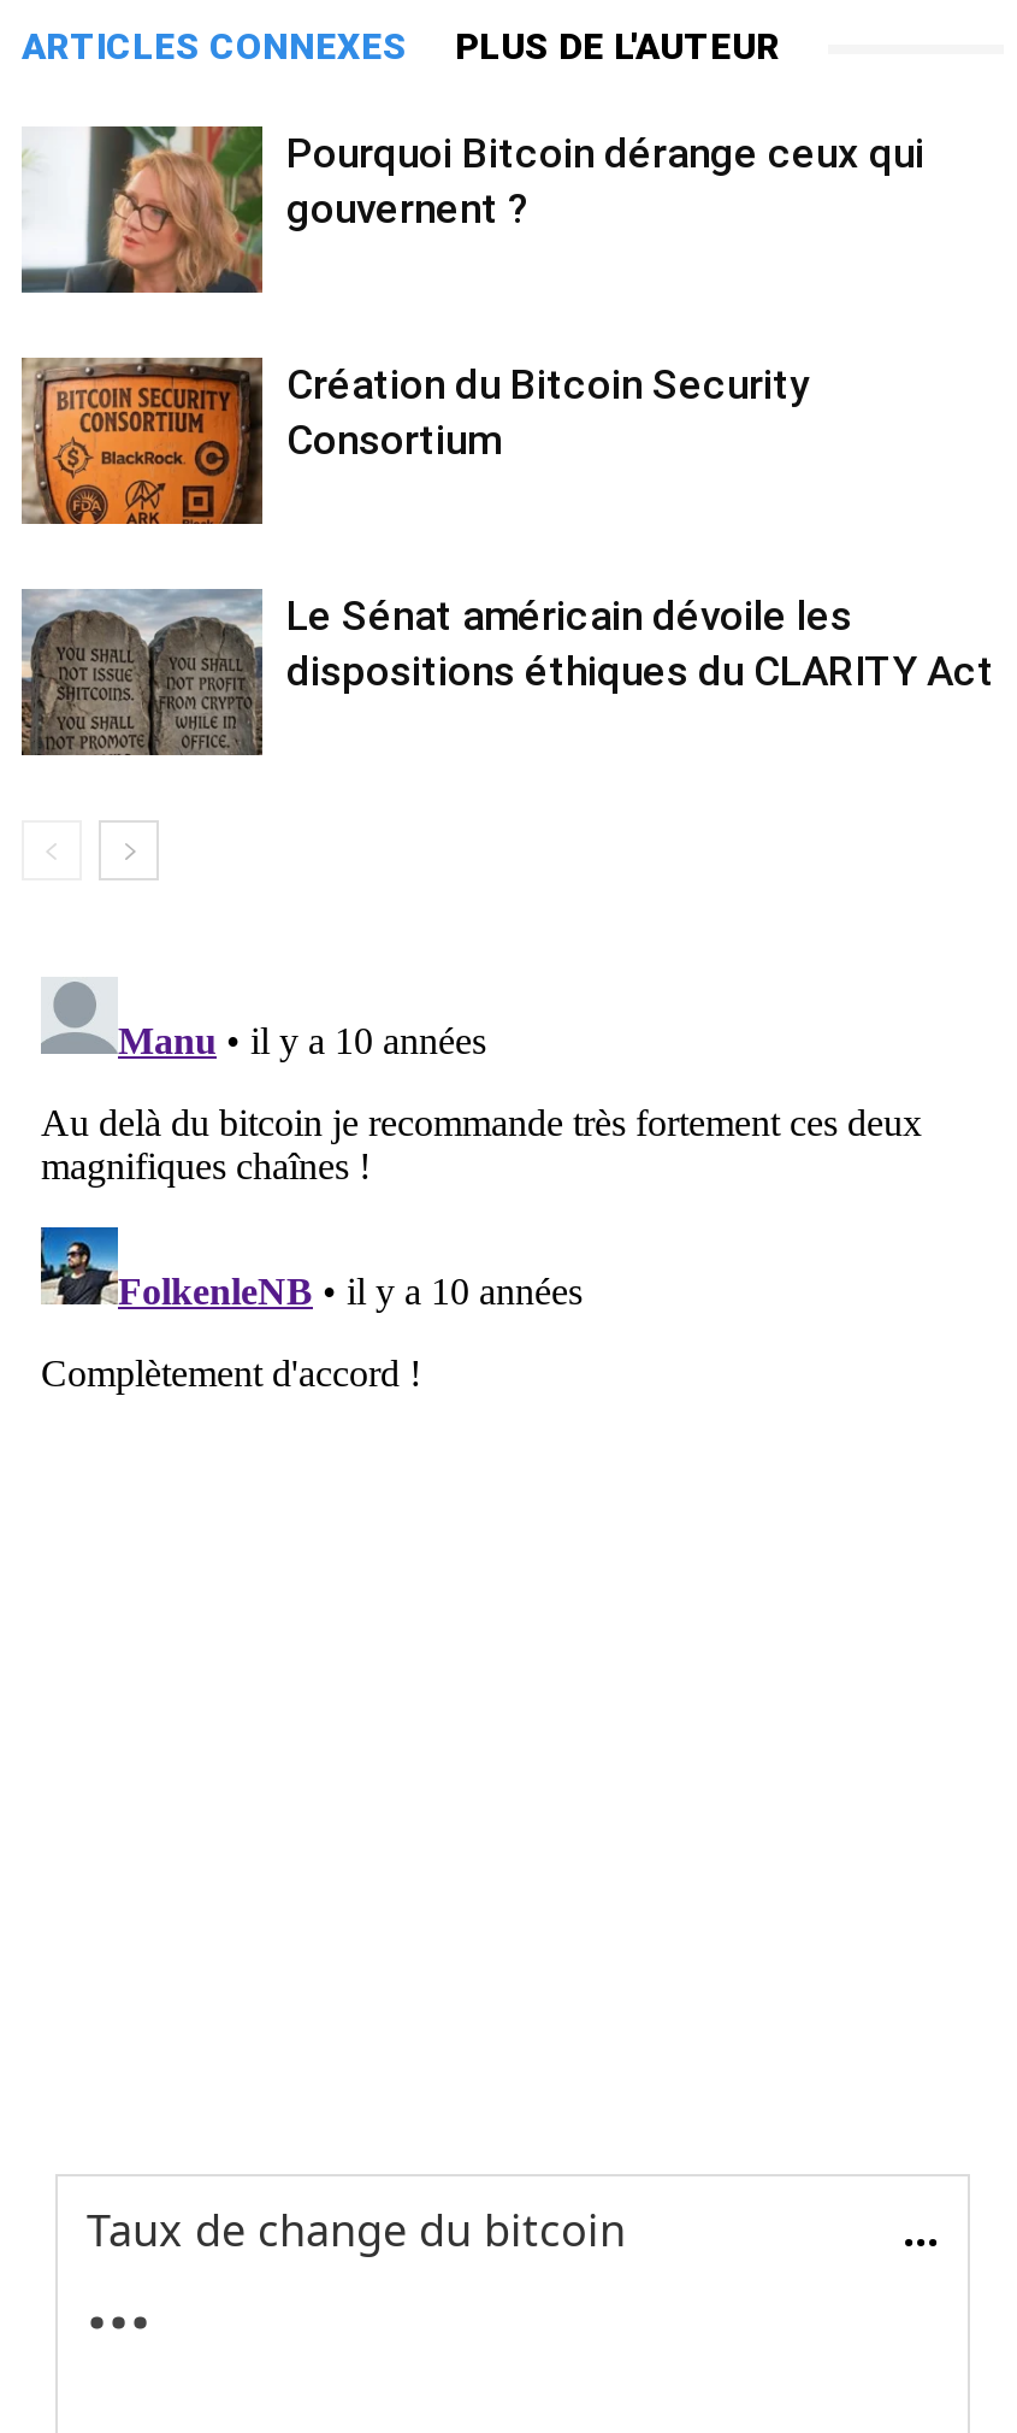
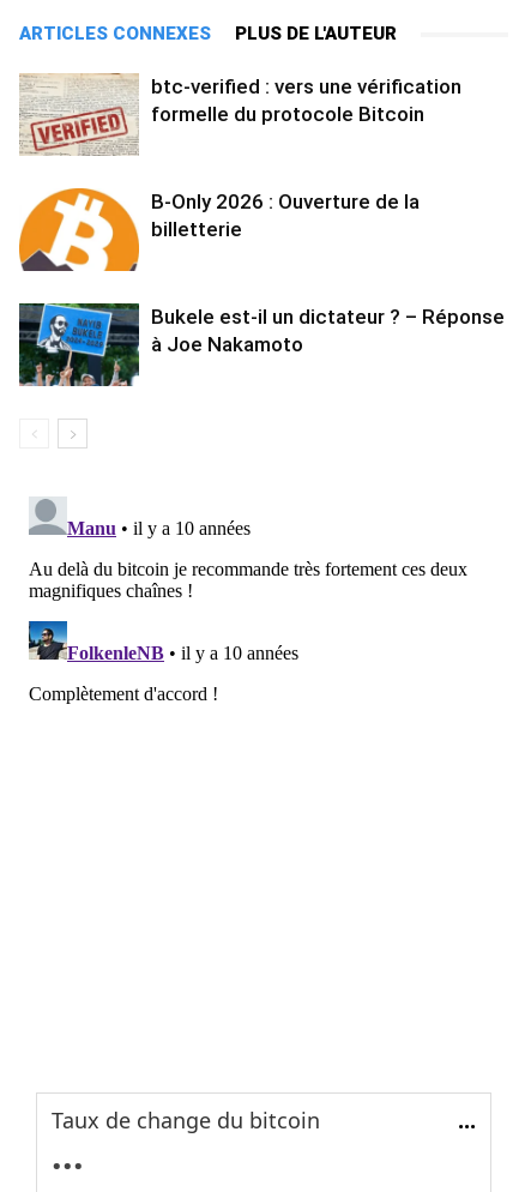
- [image]
- Pourquoi Bitcoin dérange ceux qui
- gouvernent ?
+ [image]
+ btc-verified : vers une vérification
+ formelle du protocole Bitcoin

- [image]
- Création du Bitcoin Security
- Consortium
+ [image]
+ B-Only 2026 : Ouverture de la
+ billetterie

- [image]
- Le Sénat américain dévoile les
- dispositions éthiques du CLARITY Act
+ [image]
+ Bukele est-il un dictateur ? – Réponse
+ à Joe Nakamoto
